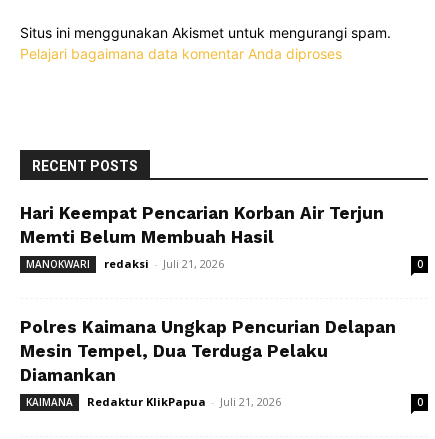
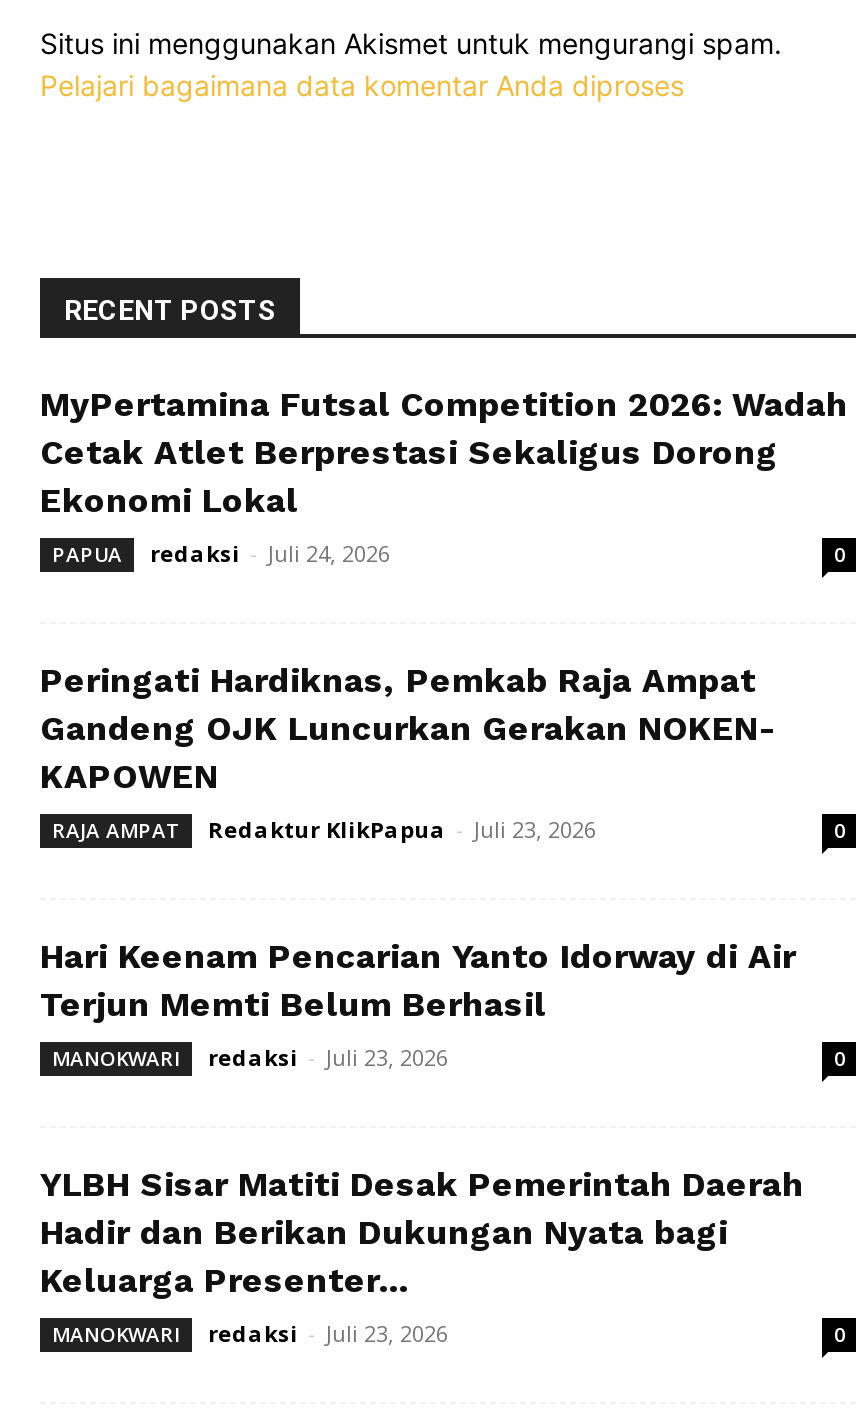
- Hari Keempat Pencarian Korban Air Terjun
- Memti Belum Membuah Hasil
+ MyPertamina Futsal Competition 2026: Wadah
+ Cetak Atlet Berprestasi Sekaligus Dorong
+ Ekonomi Lokal
+ PAPUA
+ redaksi - Juli 24, 2026
+ 0
+ Peringati Hardiknas, Pemkab Raja Ampat
+ Gandeng OJK Luncurkan Gerakan NOKEN-
+ KAPOWEN
+ RAJA AMPAT
+ Redaktur KlikPapua - Juli 23, 2026
+ 0
+ Hari Keenam Pencarian Yanto Idorway di Air
+ Terjun Memti Belum Berhasil

- MANOKWARI redaksi - Juli 21, 2026
+ MANOKWARI redaksi - Juli 23, 2026

- Polres Kaimana Ungkap Pencurian Delapan
- Mesin Tempel, Dua Terduga Pelaku
- Diamankan
+ YLBH Sisar Matiti Desak Pemerintah Daerah
+ Hadir dan Berikan Dukungan Nyata bagi
+ Keluarga Presenter...

- KAIMANA
- Redaktur KlikPapua - Juli 21, 2026
+ MANOKWARI
+ redaksi - Juli 23, 2026
